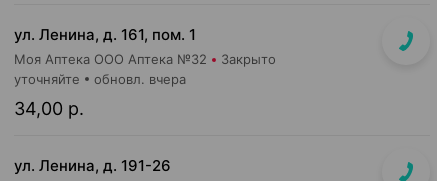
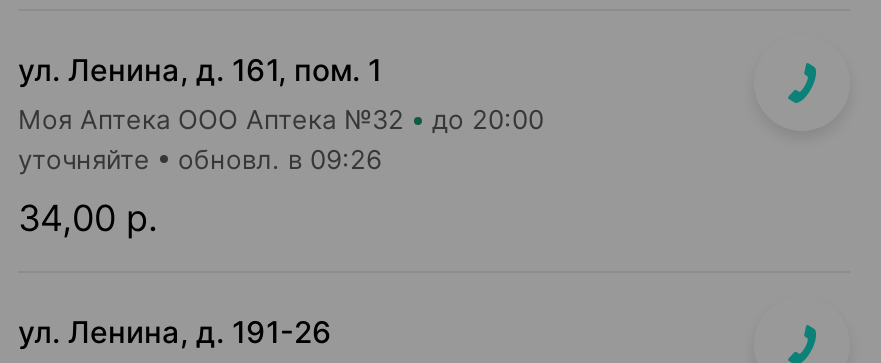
- Закрыто
+ до 20:00

- обновл. вчера
+ обновл. в 09:26
